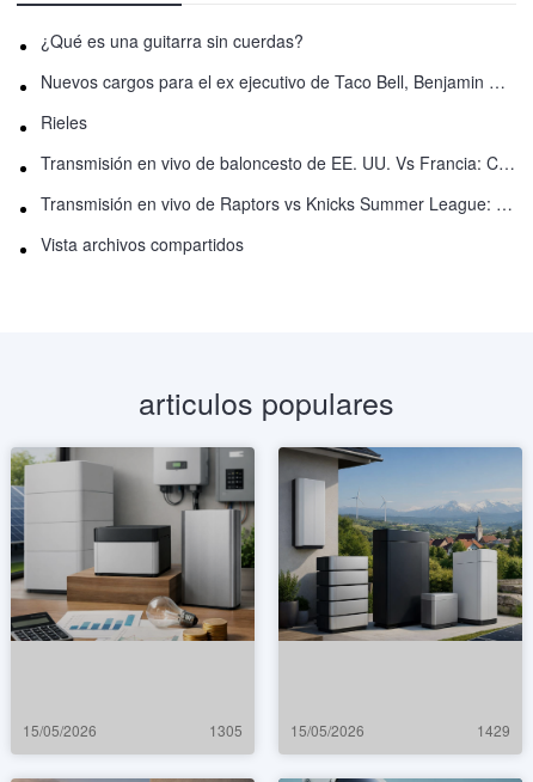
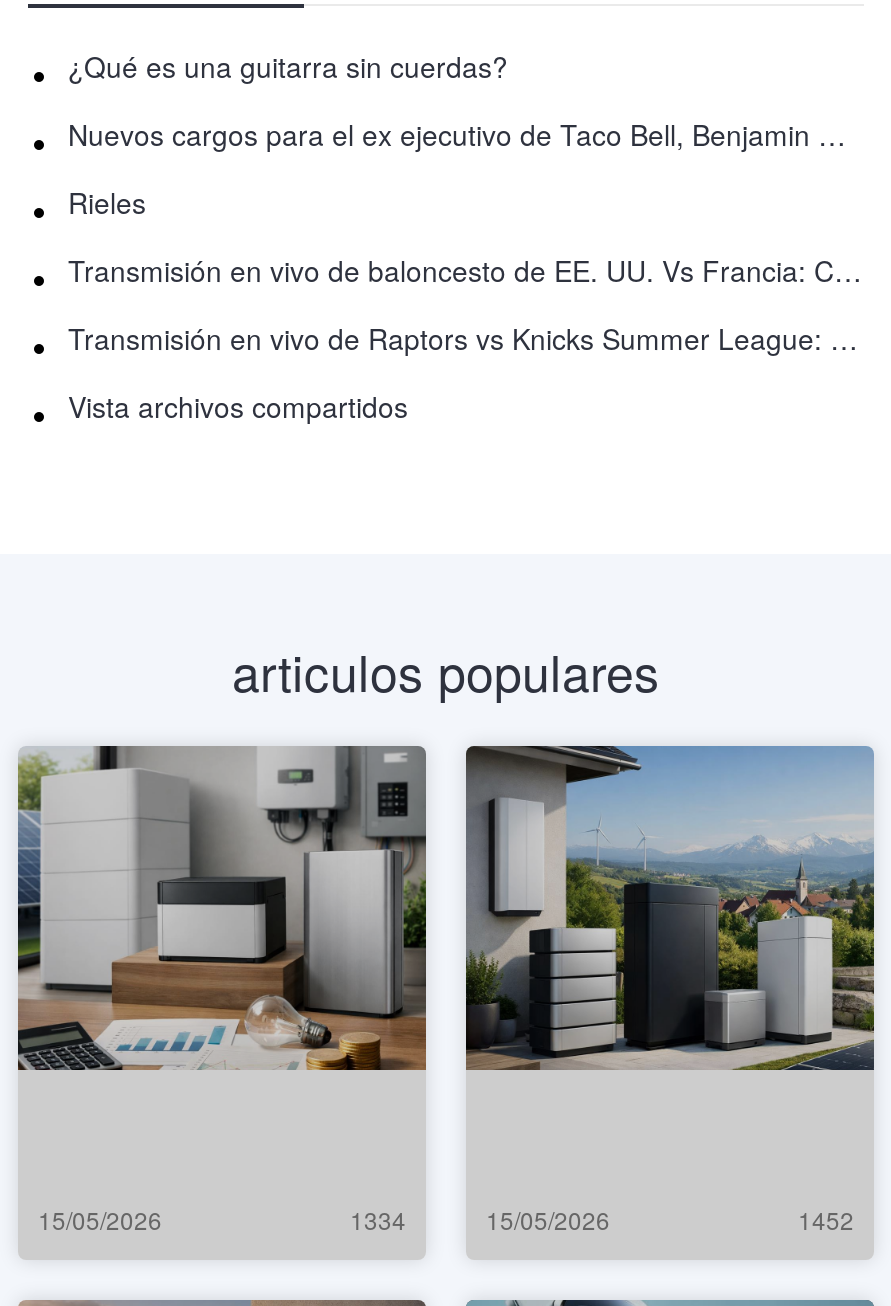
- 1305
+ 1334

- 1429
+ 1452
